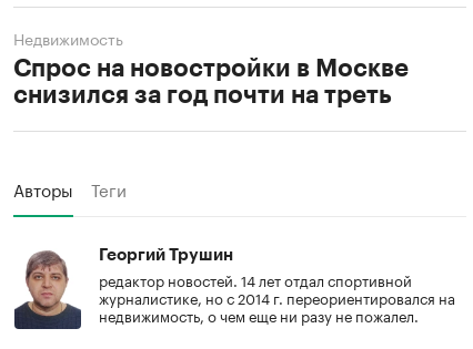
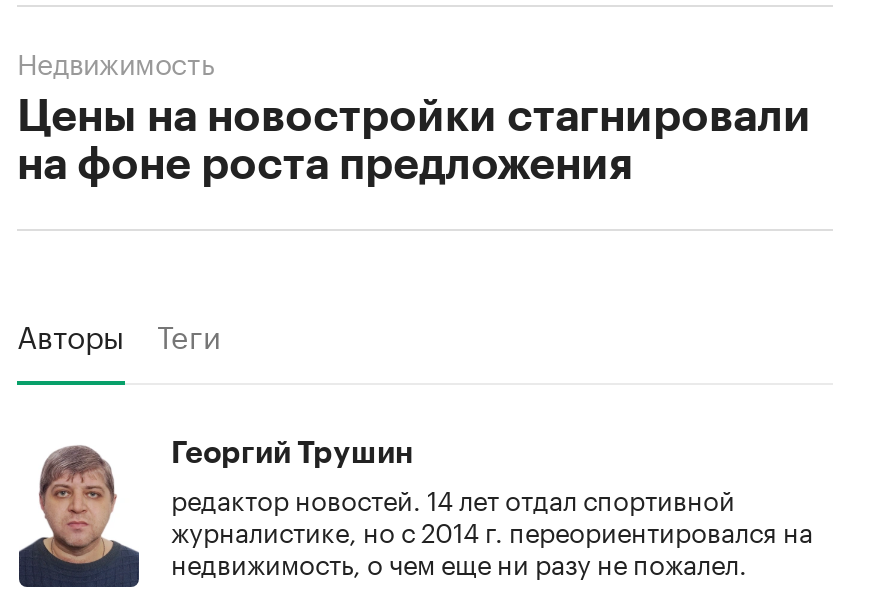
- Спрос на новостройки в Москве
- снизился за год почти на треть
+ Цены на новостройки стагнировали
+ на фоне роста предложения
